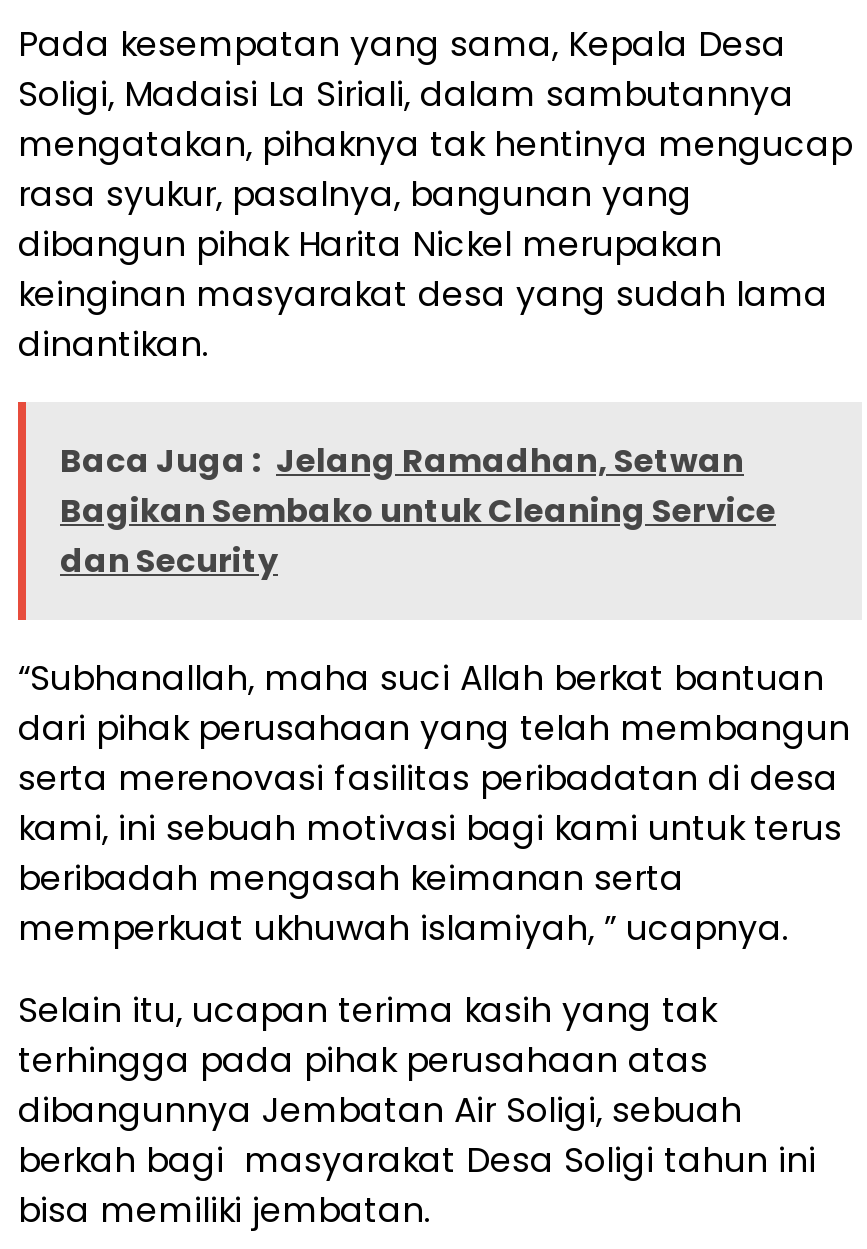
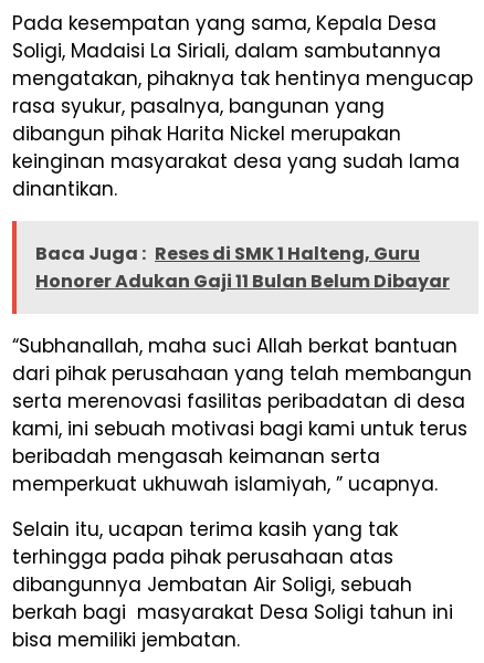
- Baca Juga : Jelang Ramadhan, Setwan
- Bagikan Sembako untuk Cleaning Service
- dan Security
+ Baca Juga : Reses di SMK 1 Halteng, Guru
+ Honorer Adukan Gaji 11 Bulan Belum Dibayar
